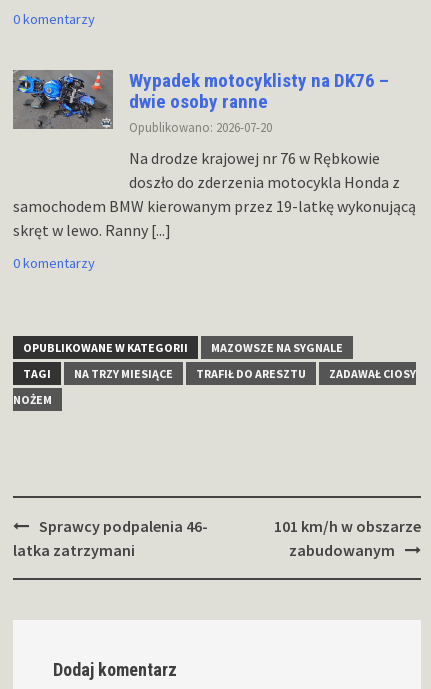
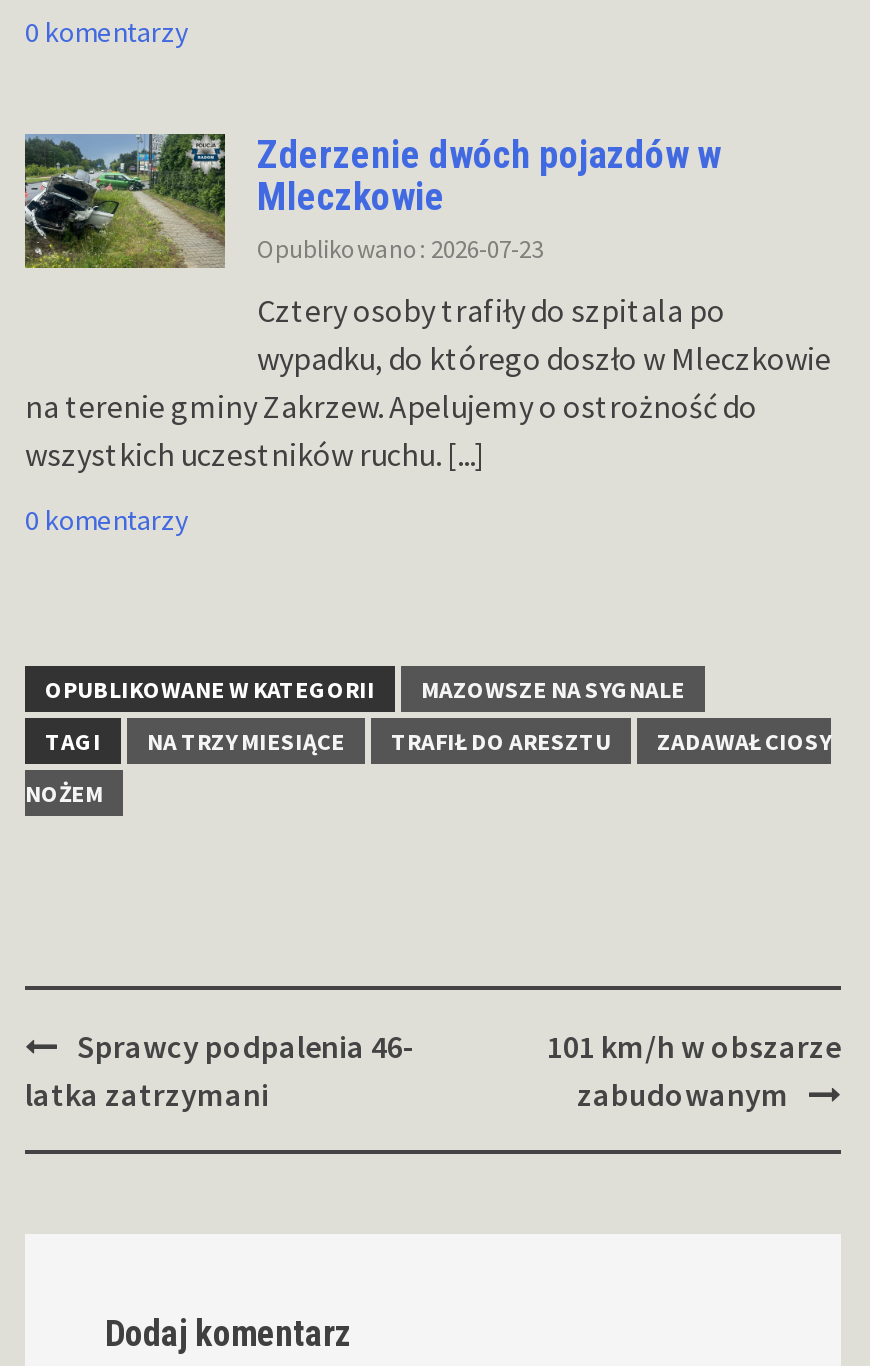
- [image]
- Na drodze krajowej nr 76 w Rębkowie
- doszło do zderzenia motocykla Honda z
- samochodem BMW kierowanym przez 19-latkę wykonującą
- skręt w lewo. Ranny [...]
+ [image]
+ Cztery osoby trafiły do szpitala po
+ wypadku, do którego doszło w Mleczkowie
+ na terenie gminy Zakrzew. Apelujemy o ostrożność do
+ wszystkich uczestników ruchu. [...]

- Wypadek motocyklisty na DK76 –
- dwie osoby ranne
- Opublikowano: 2026-07-20
+ Zderzenie dwóch pojazdów w
+ Mleczkowie
+ Opublikowano: 2026-07-23
